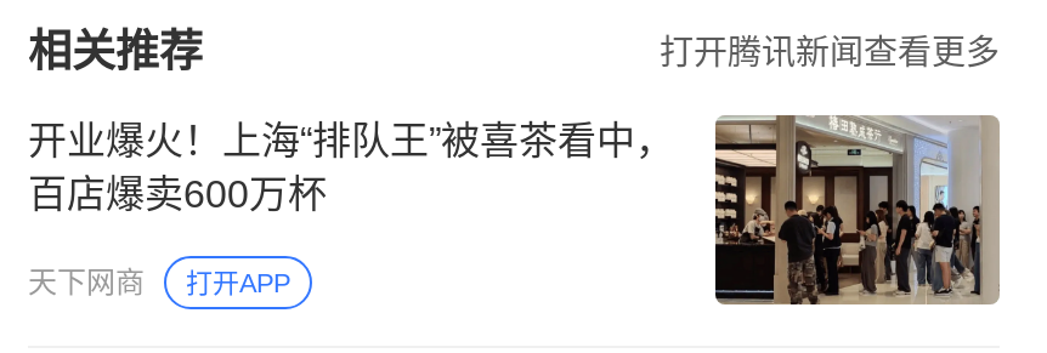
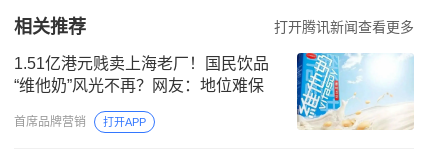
- [image]
- 开业爆火！上海“排队王”被喜茶看中，
- 百店爆卖600万杯
+ [image]
+ 1.51亿港元贱卖上海老厂！国民饮品
+ “维他奶”风光不再？网友：地位难保

- 天下网商
+ 首席品牌营销
